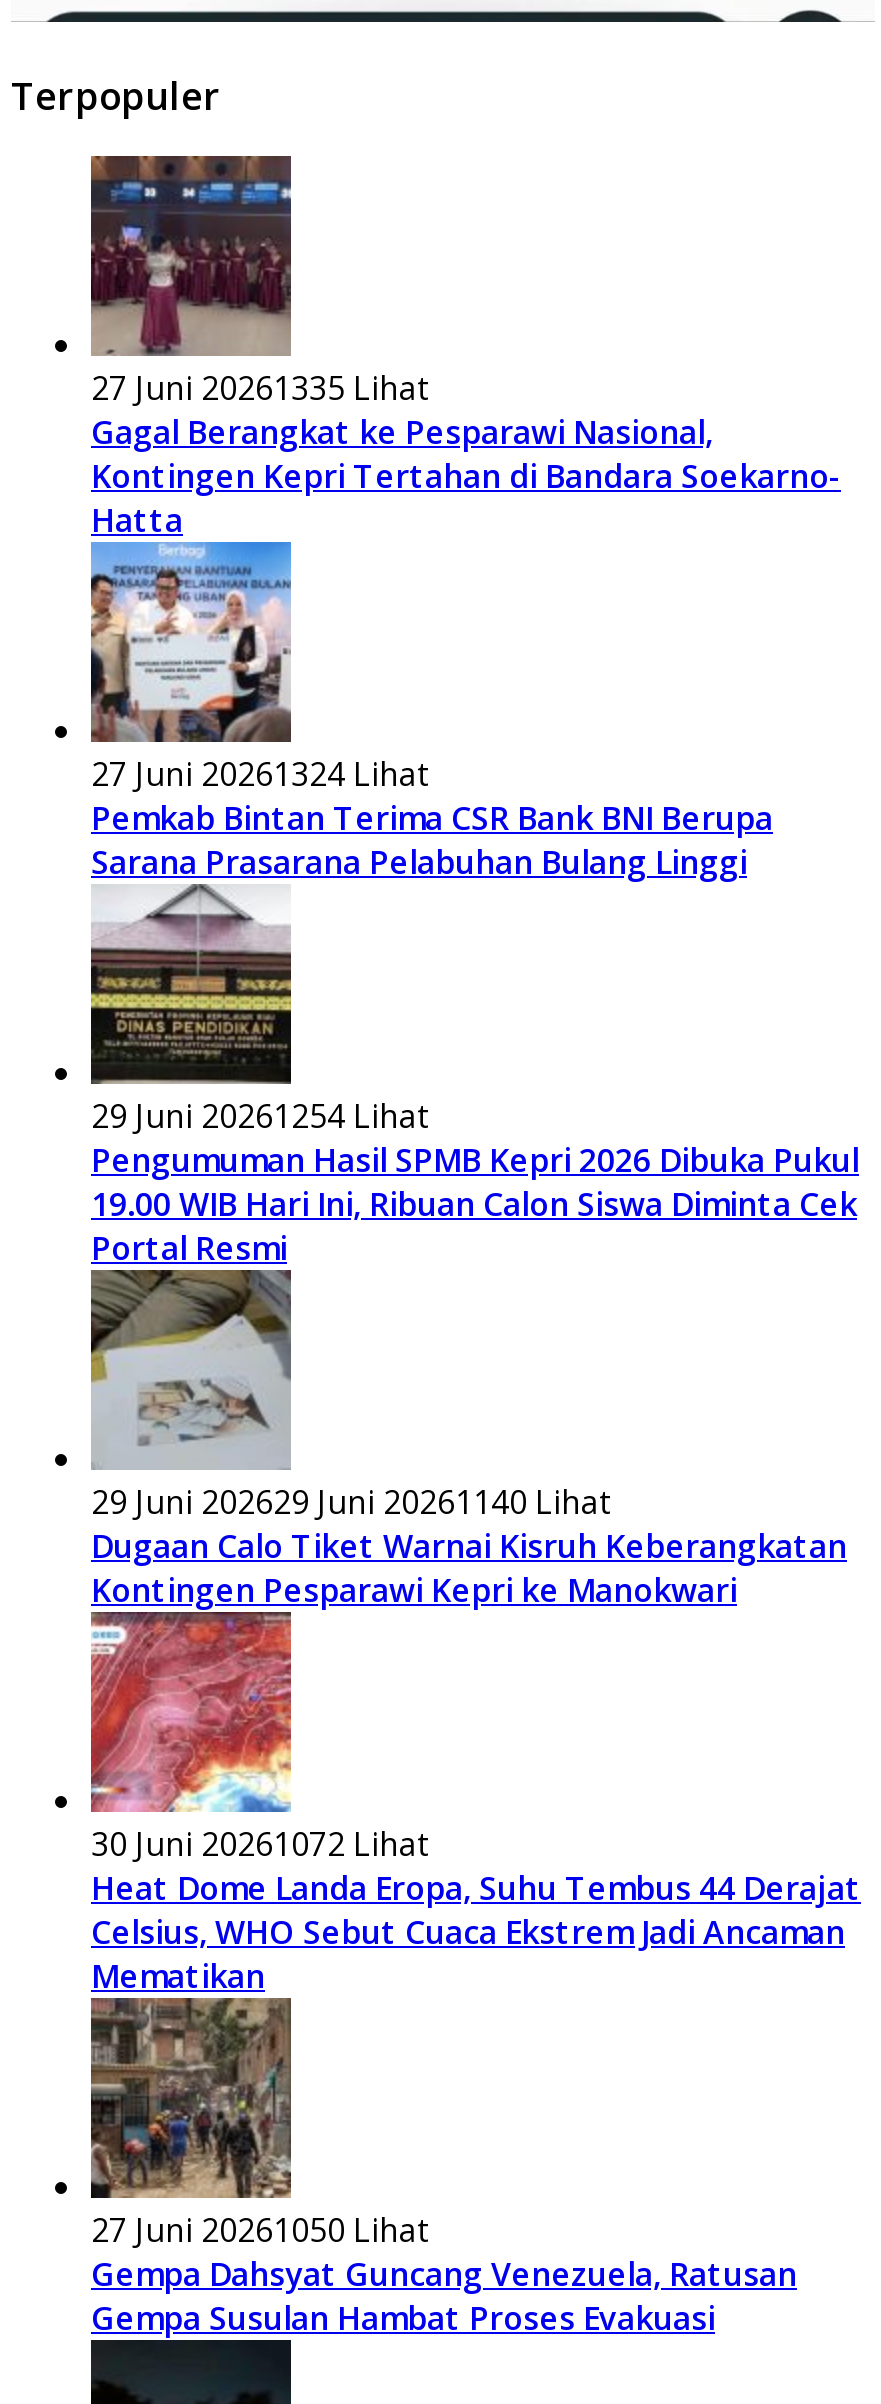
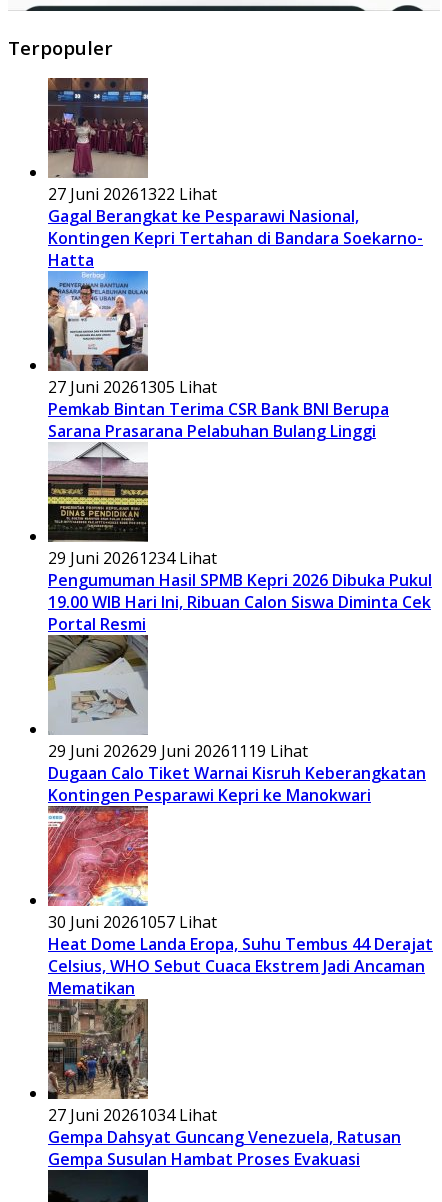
- 27 Juni 20261335 Lihat
+ 27 Juni 20261322 Lihat

- 27 Juni 20261324 Lihat
+ 27 Juni 20261305 Lihat

- 29 Juni 20261254 Lihat
+ 29 Juni 20261234 Lihat

- 29 Juni 202629 Juni 20261140 Lihat
+ 29 Juni 202629 Juni 20261119 Lihat

- 30 Juni 20261072 Lihat
+ 30 Juni 20261057 Lihat

- 27 Juni 20261050 Lihat
+ 27 Juni 20261034 Lihat
